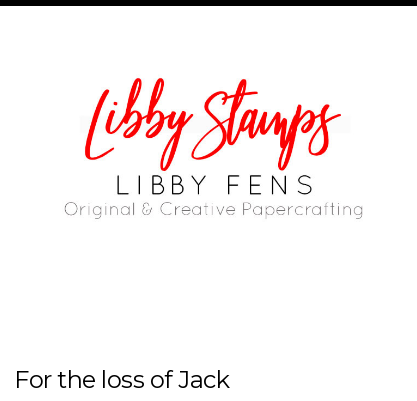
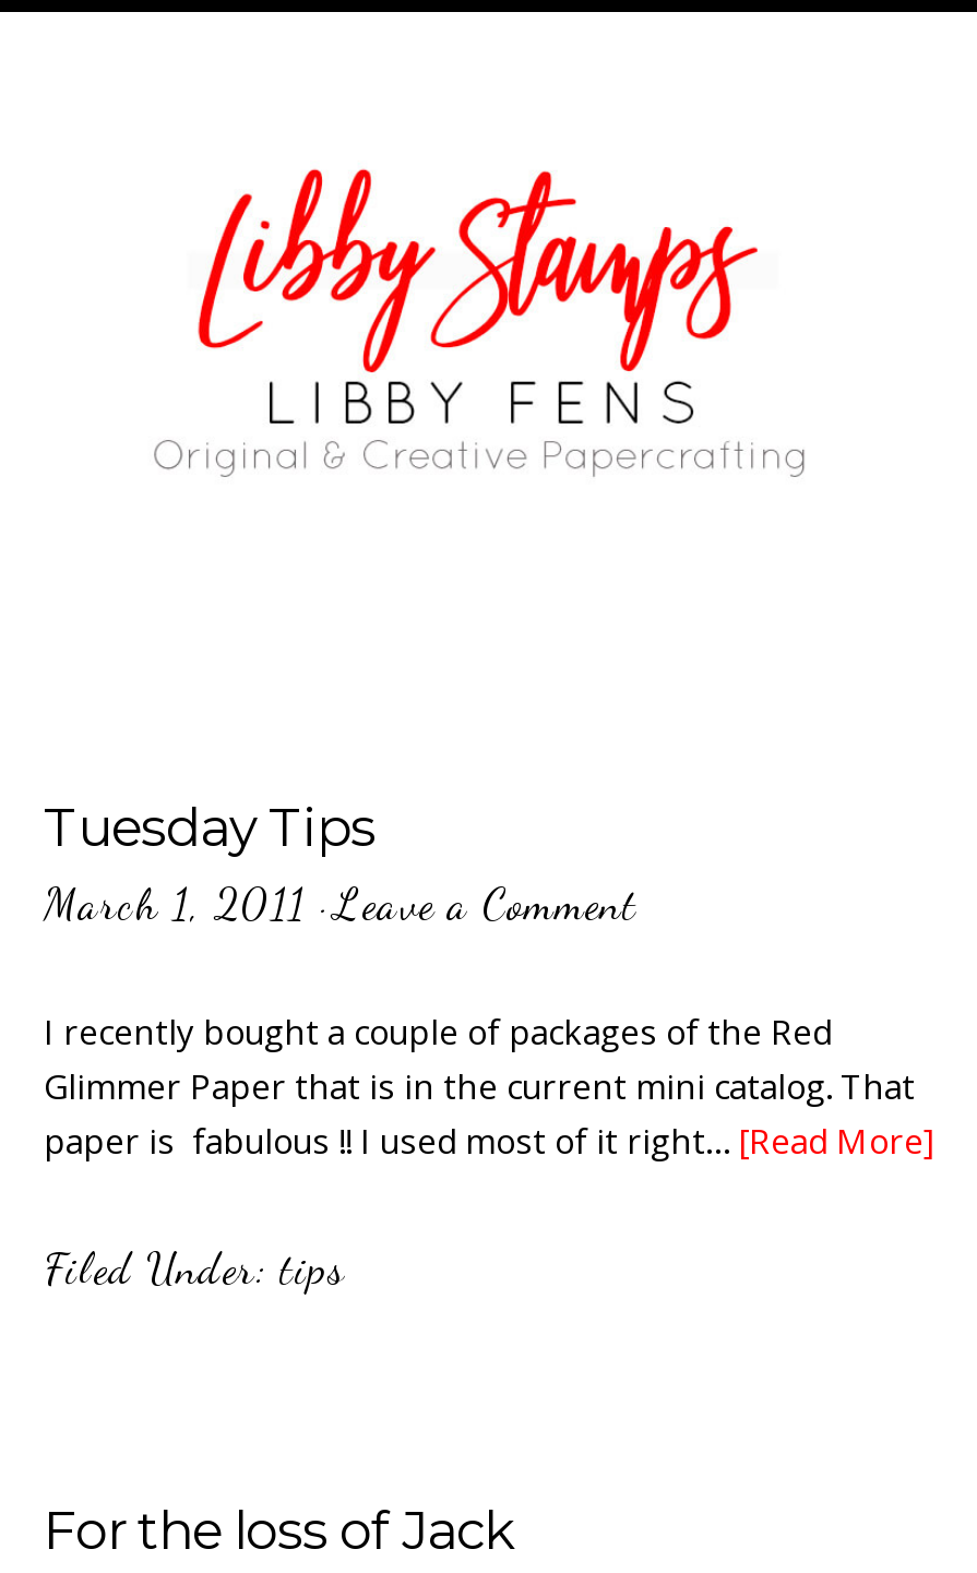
+ Tuesday Tips
+ March 1, 2011 ·Leave a Comment
+ I recently bought a couple of packages of the Red
+ Glimmer Paper that is in the current mini catalog. That
+ paper is fabulous !! I used most of it right… [Read More]
+ Filed Under: tips
